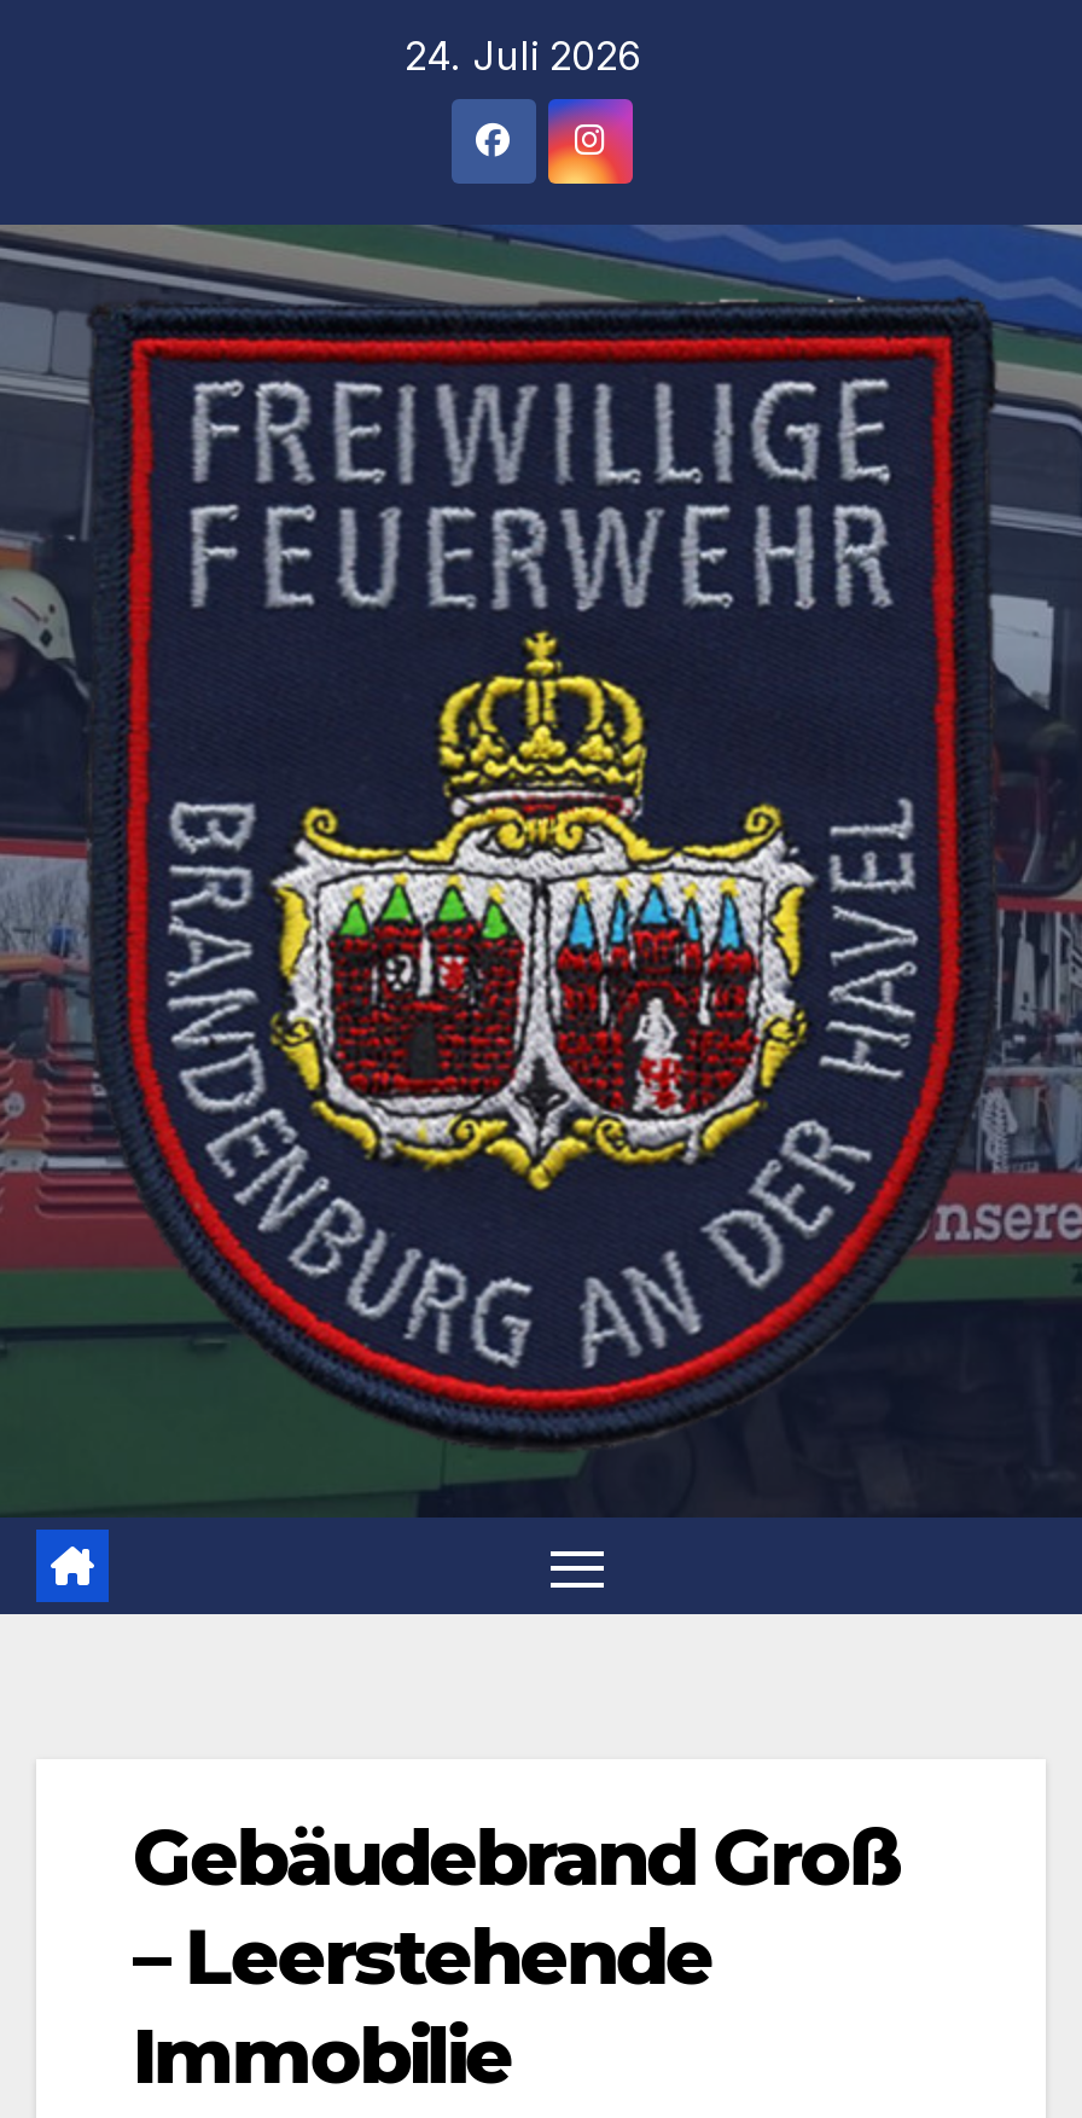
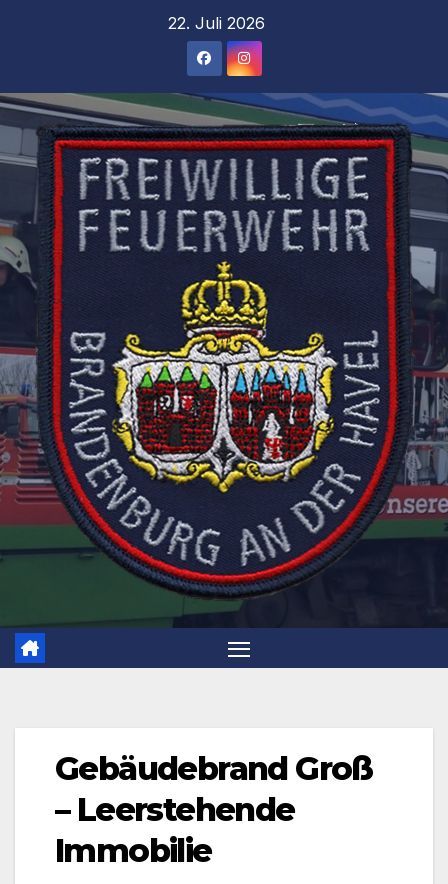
- 24. Juli 2026
+ 22. Juli 2026
